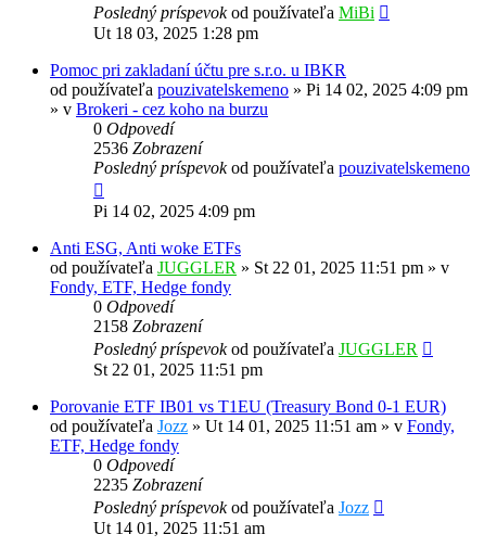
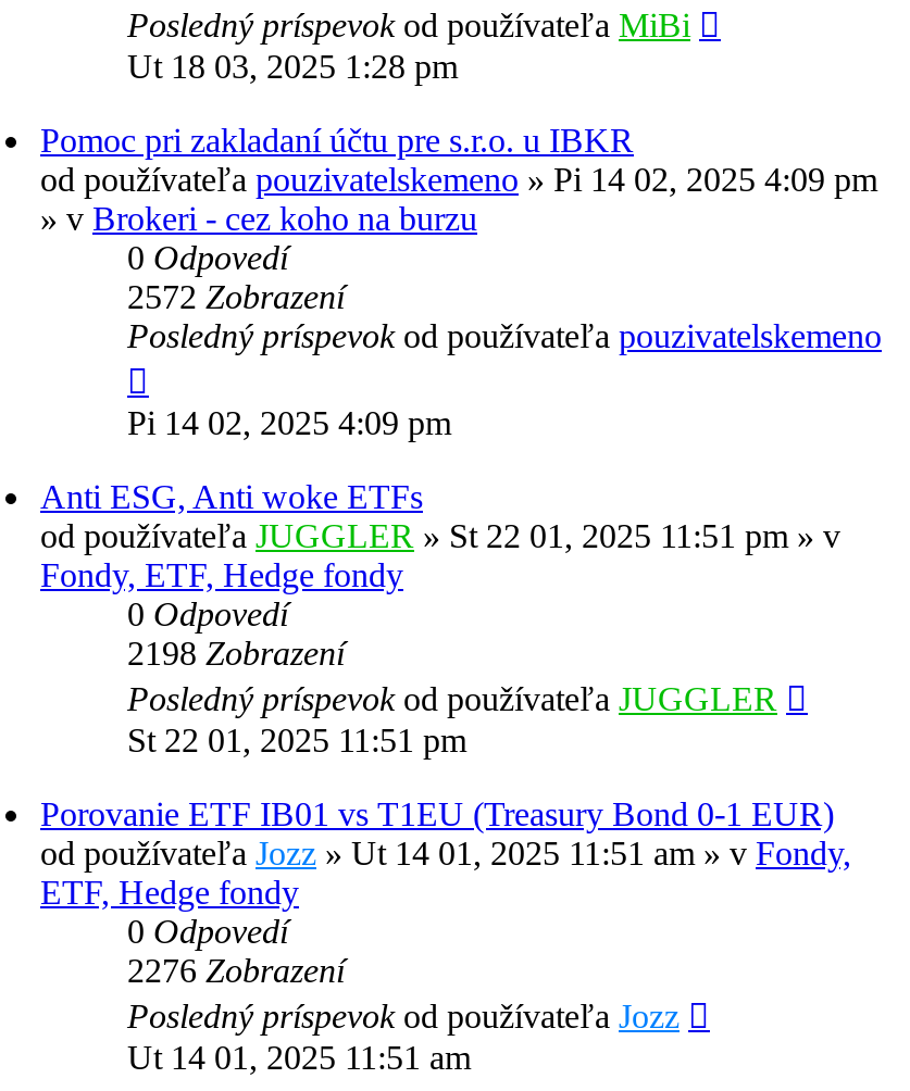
- 2536Zobrazení
+ 2572Zobrazení

- 2158Zobrazení
+ 2198Zobrazení

- 2235Zobrazení
+ 2276Zobrazení
